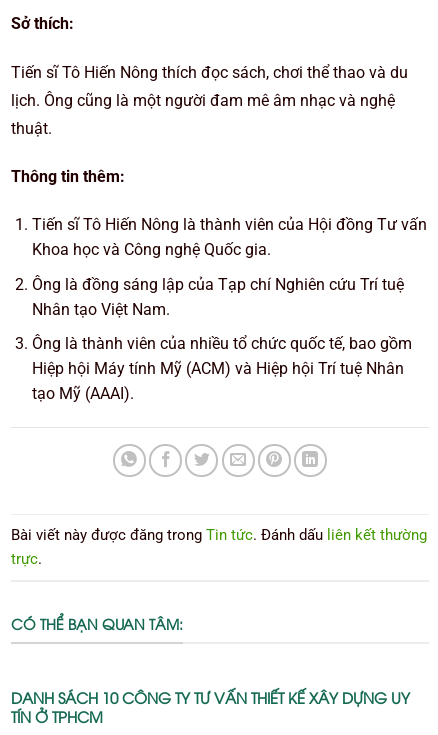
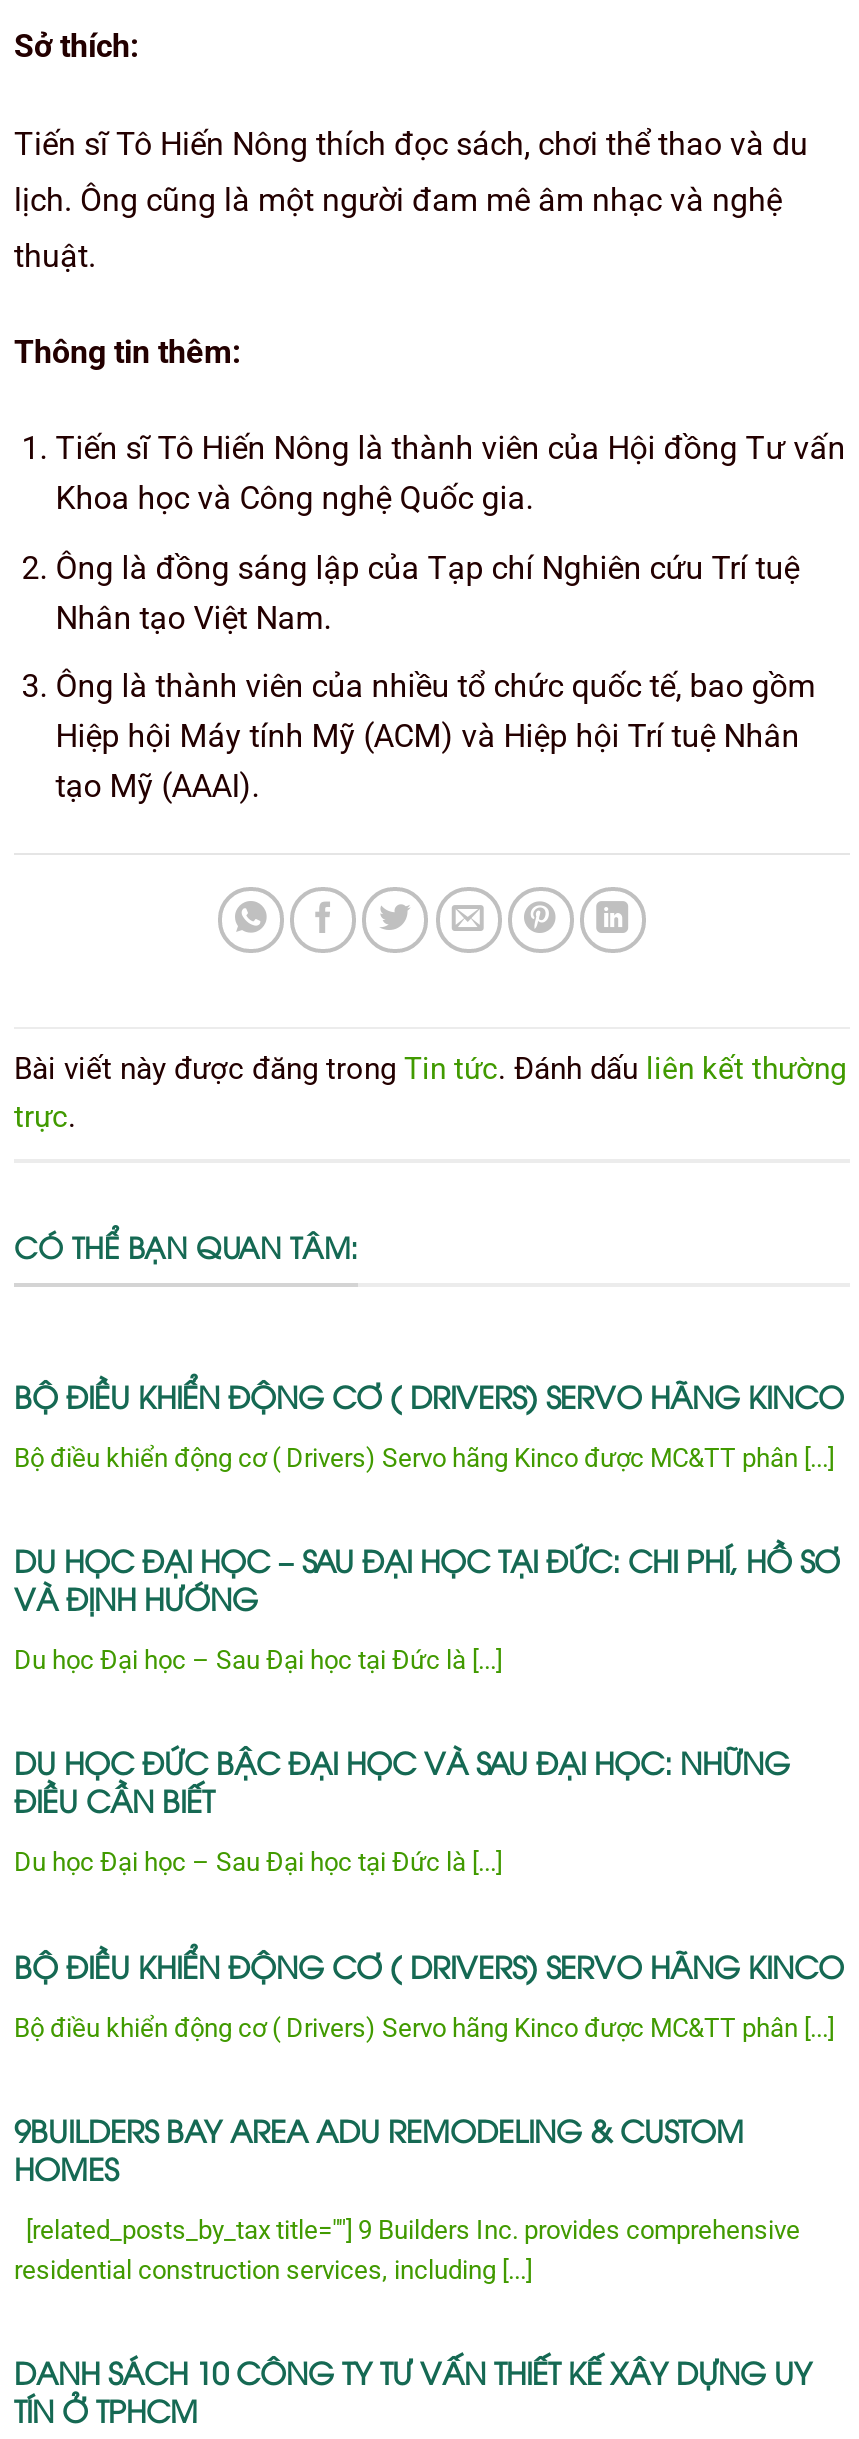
+ BỘ ĐIỀU KHIỂN ĐỘNG CƠ ( DRIVERS) SERVO HÃNG KINCO
+ Bộ điều khiển động cơ ( Drivers) Servo hãng Kinco được MC&TT phân [...]
+ DU HỌC ĐẠI HỌC – SAU ĐẠI HỌC TẠI ĐỨC: CHI PHÍ, HỒ SƠ
+ VÀ ĐỊNH HƯỚNG
+ Du học Đại học – Sau Đại học tại Đức là [...]
+ DU HỌC ĐỨC BẬC ĐẠI HỌC VÀ SAU ĐẠI HỌC: NHỮNG
+ ĐIỀU CẦN BIẾT
+ Du học Đại học – Sau Đại học tại Đức là [...]
+ BỘ ĐIỀU KHIỂN ĐỘNG CƠ ( DRIVERS) SERVO HÃNG KINCO
+ Bộ điều khiển động cơ ( Drivers) Servo hãng Kinco được MC&TT phân [...]
+ 9BUILDERS BAY AREA ADU REMODELING & CUSTOM
+ HOMES
+ [related_posts_by_tax title=""] 9 Builders Inc. provides comprehensive
+ residential construction services, including [...]
